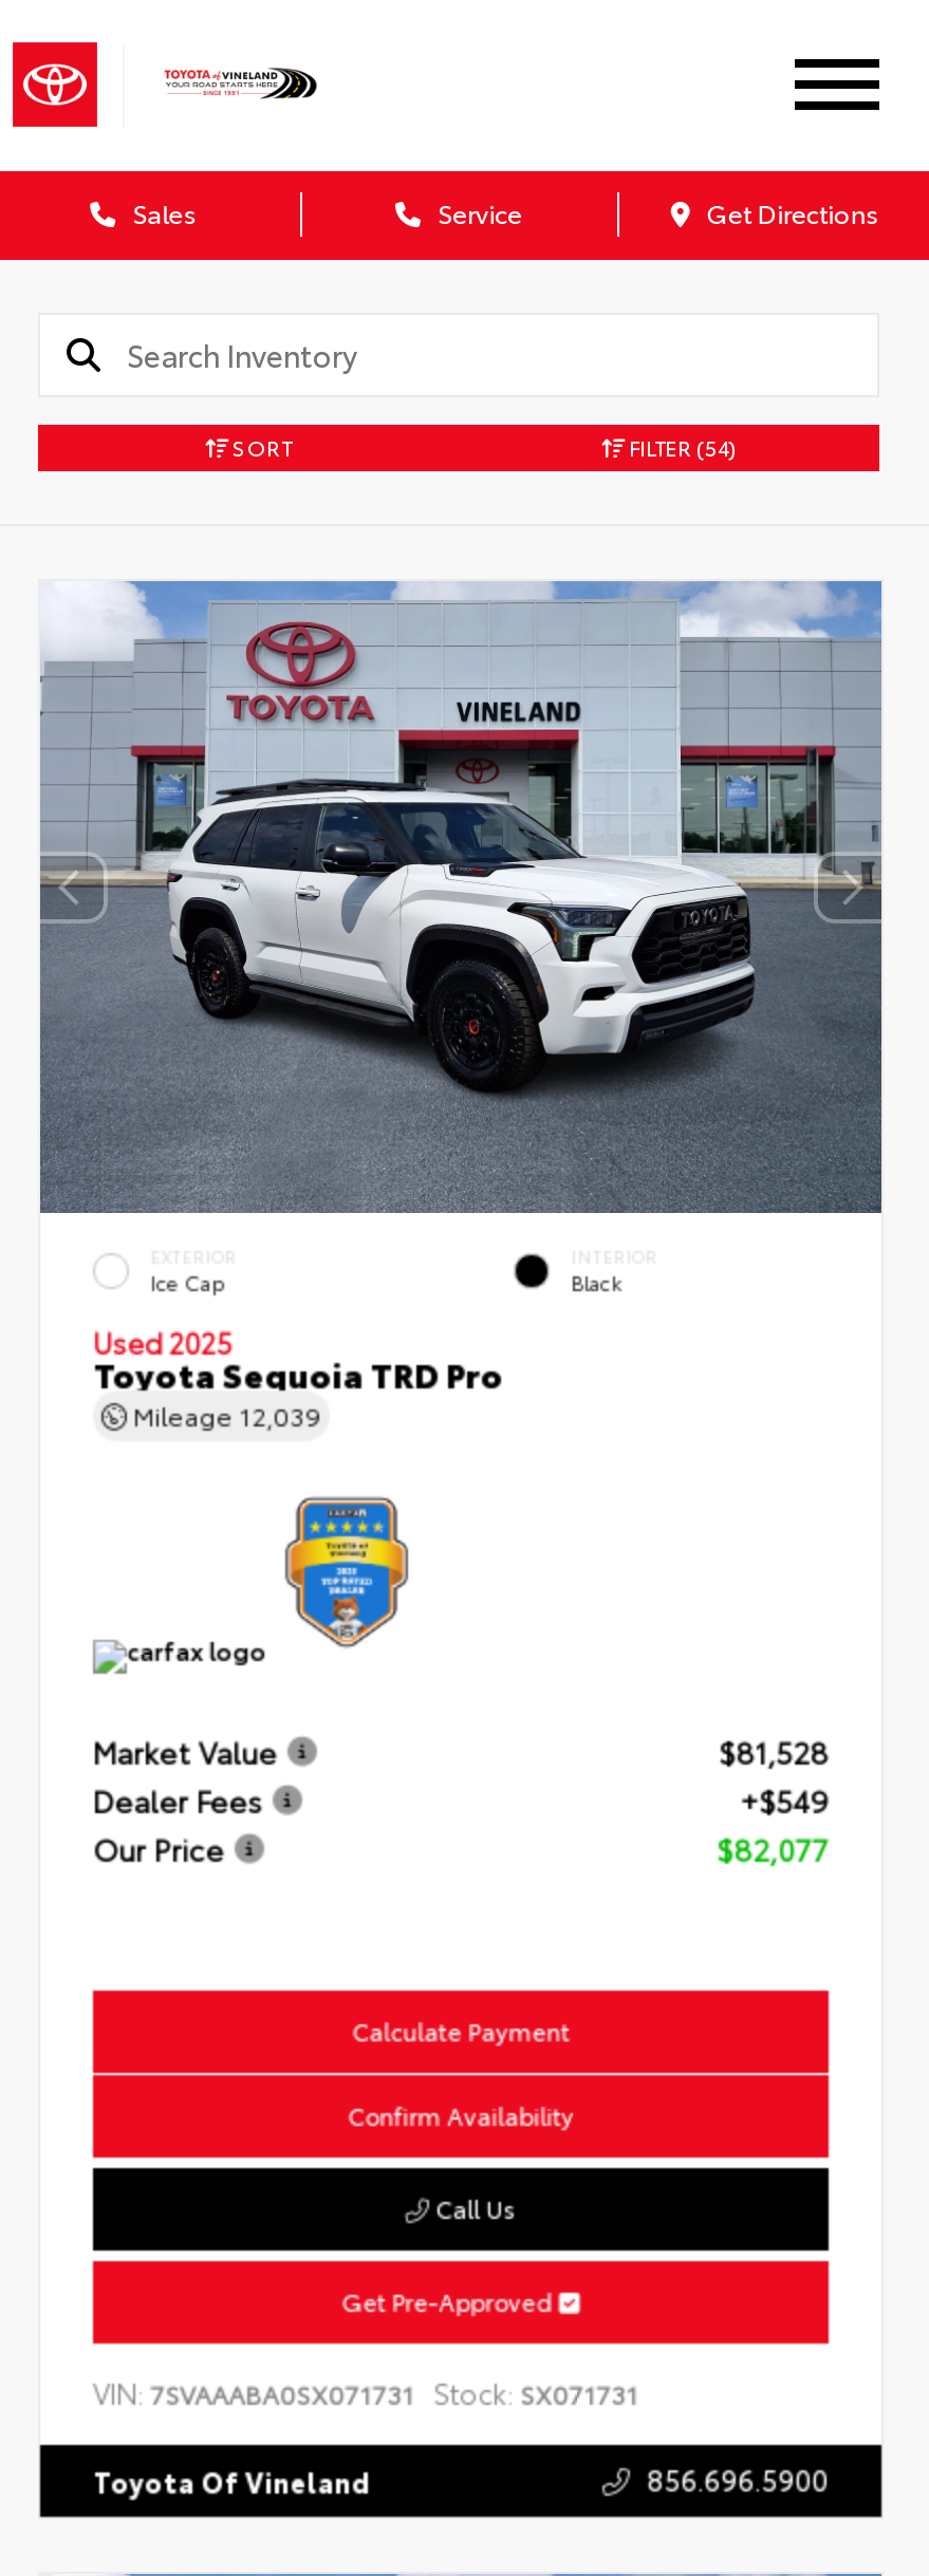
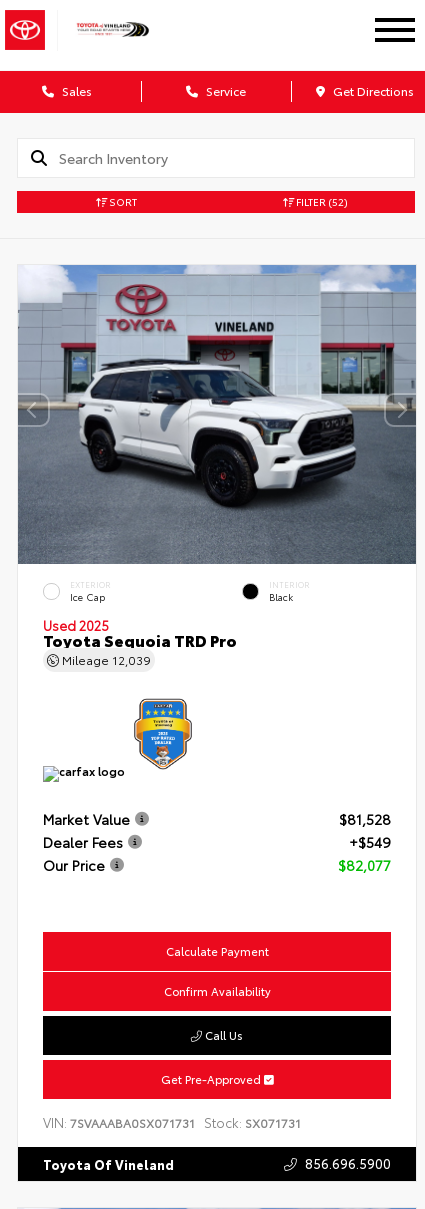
- FILTER (54)
+ FILTER (52)
